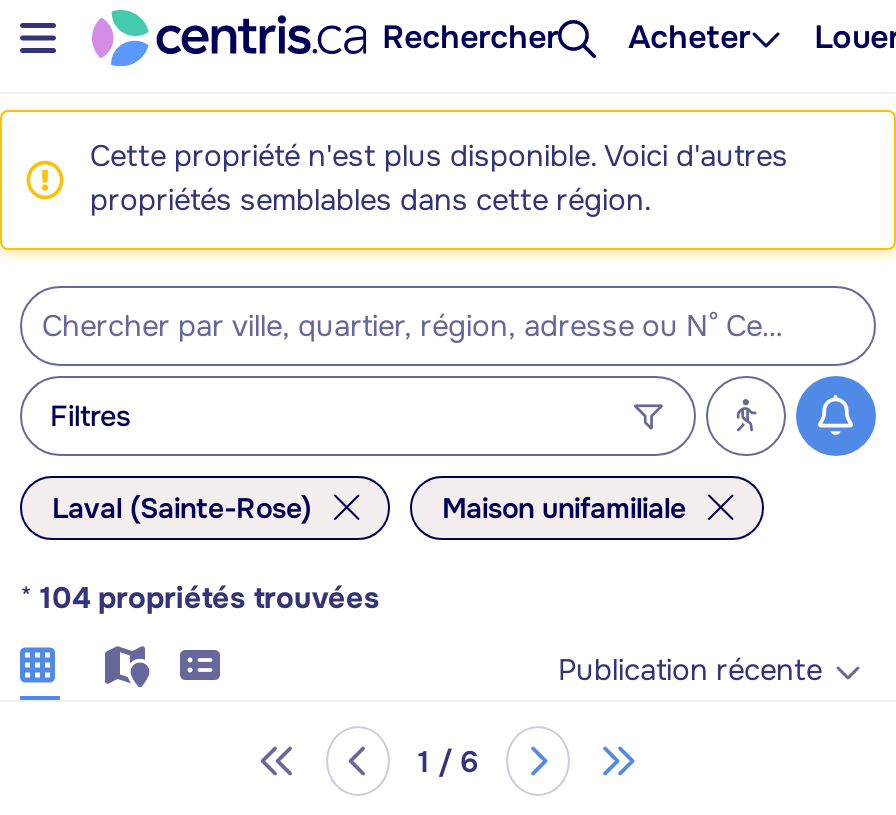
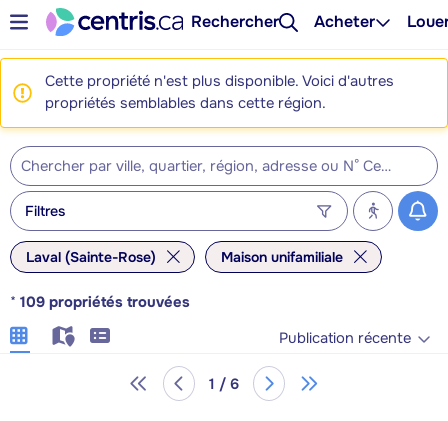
- * 104 propriétés trouvées
+ * 109 propriétés trouvées
